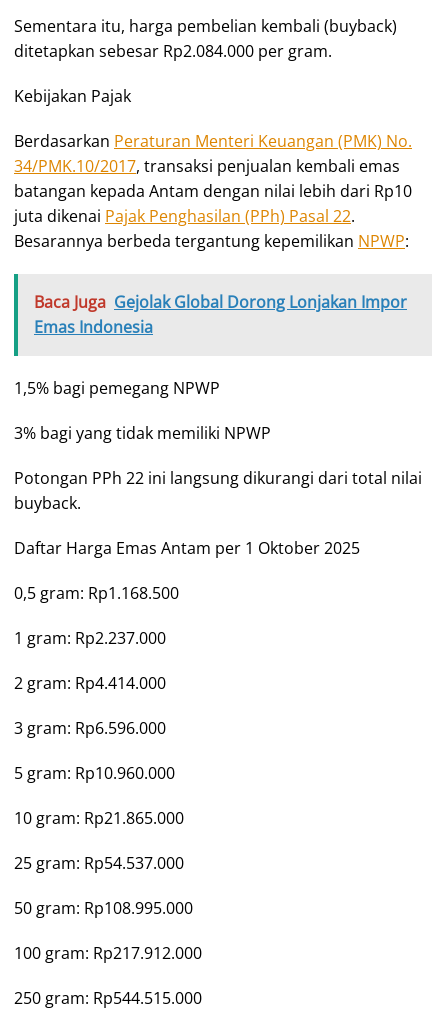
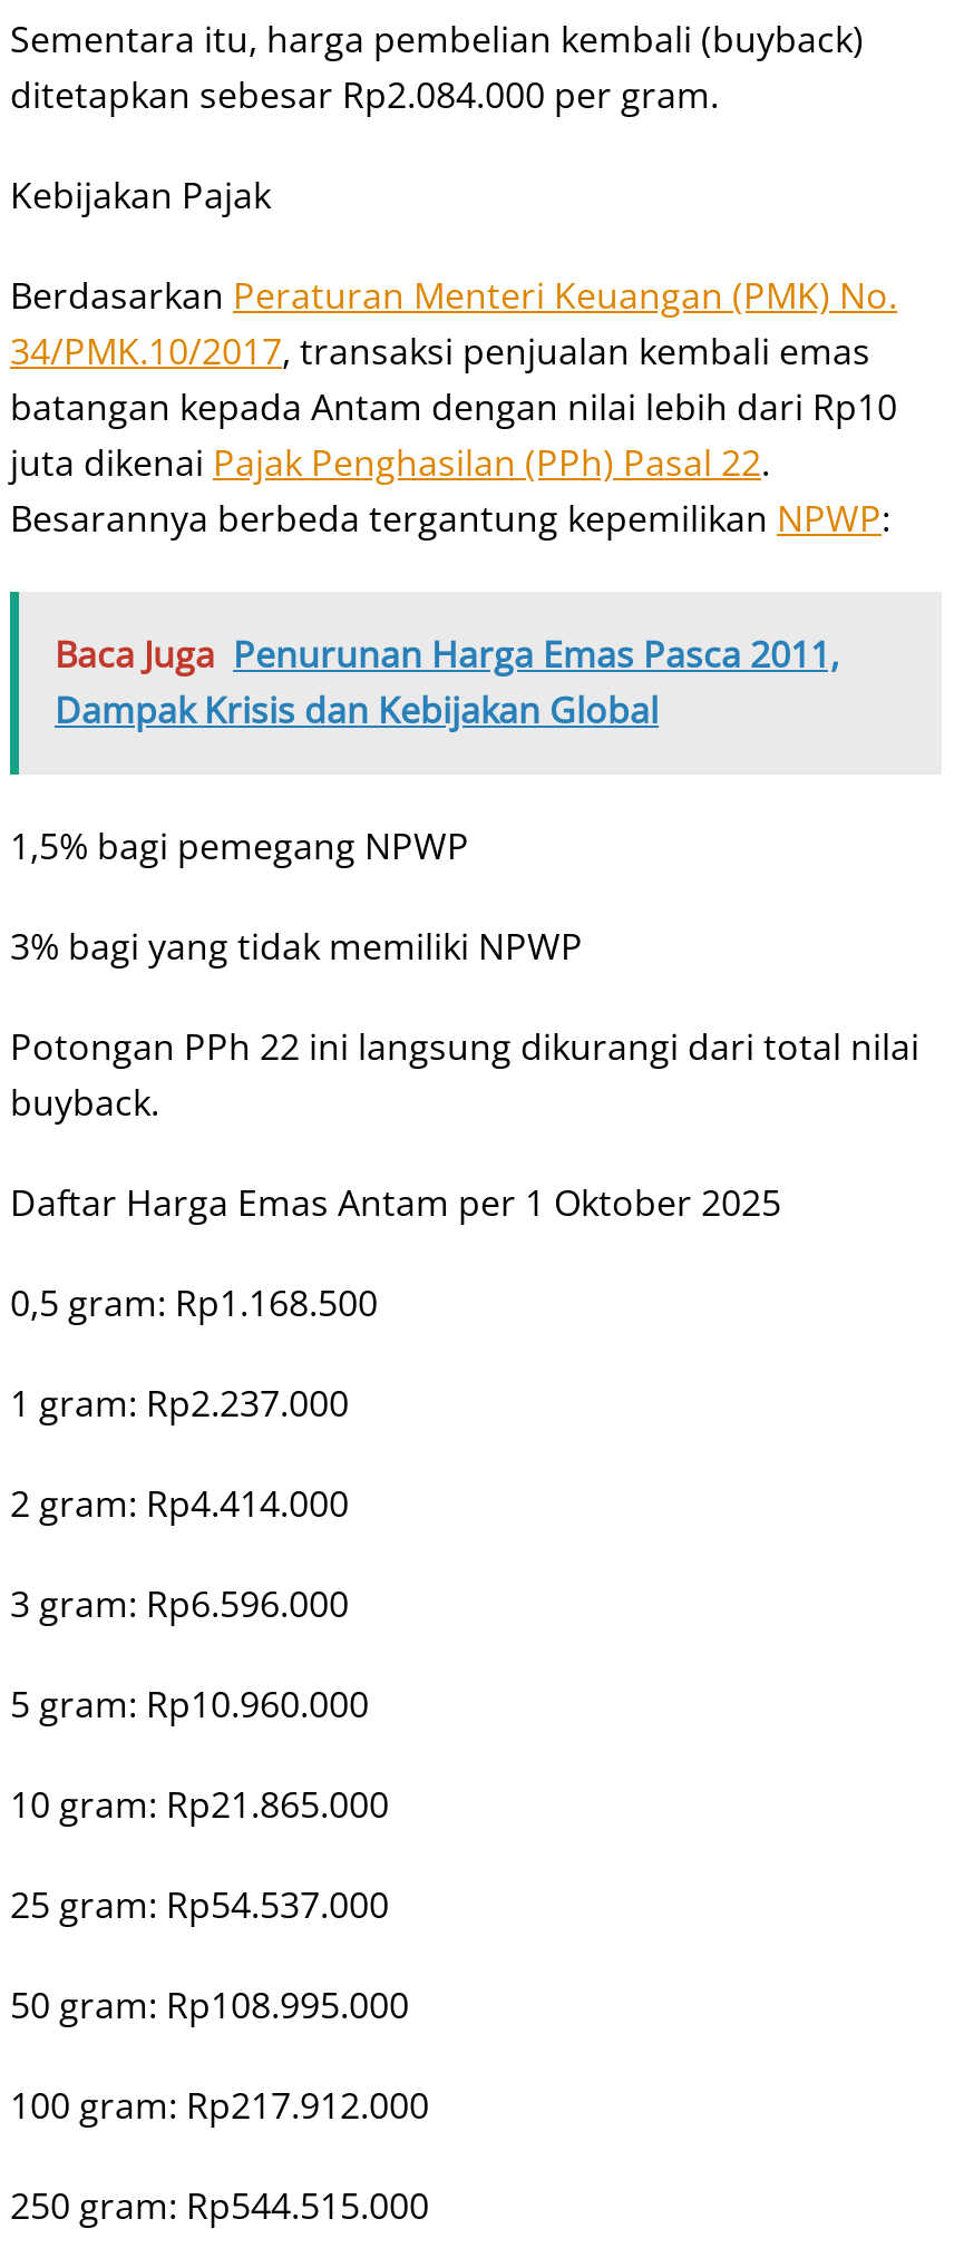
- Baca Juga Gejolak Global Dorong Lonjakan Impor
- Emas Indonesia
+ Baca Juga Penurunan Harga Emas Pasca 2011,
+ Dampak Krisis dan Kebijakan Global
